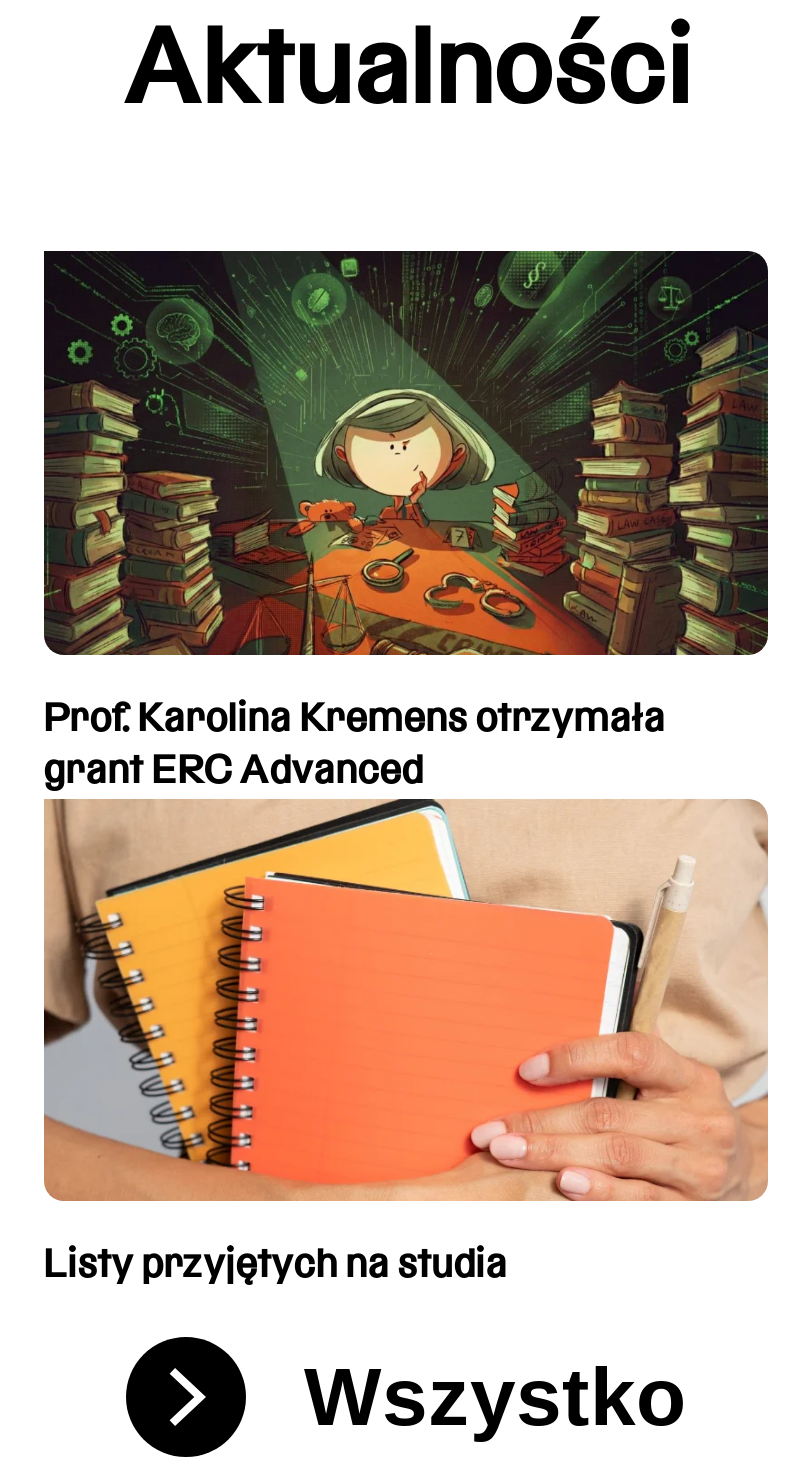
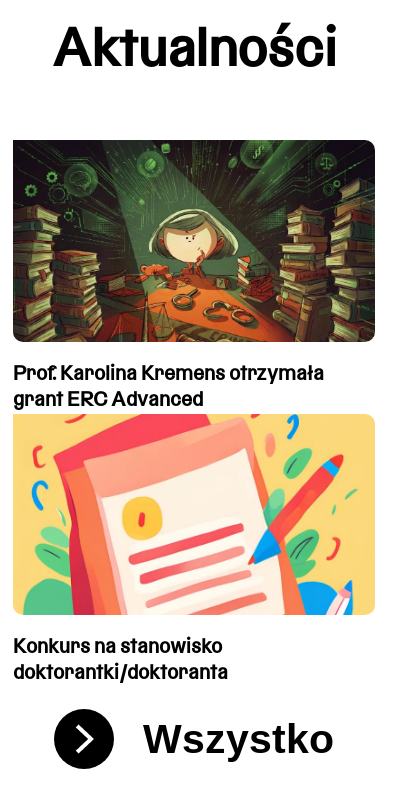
- [image]
- Listy przyjętych na studia
+ [image]
+ Konkurs na stanowisko
+ doktorantki/doktoranta
